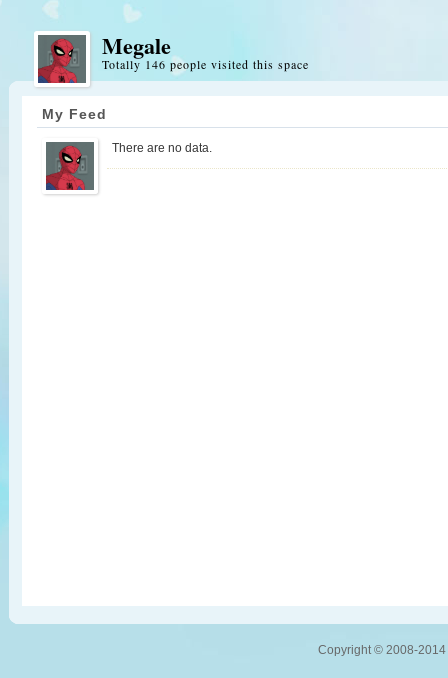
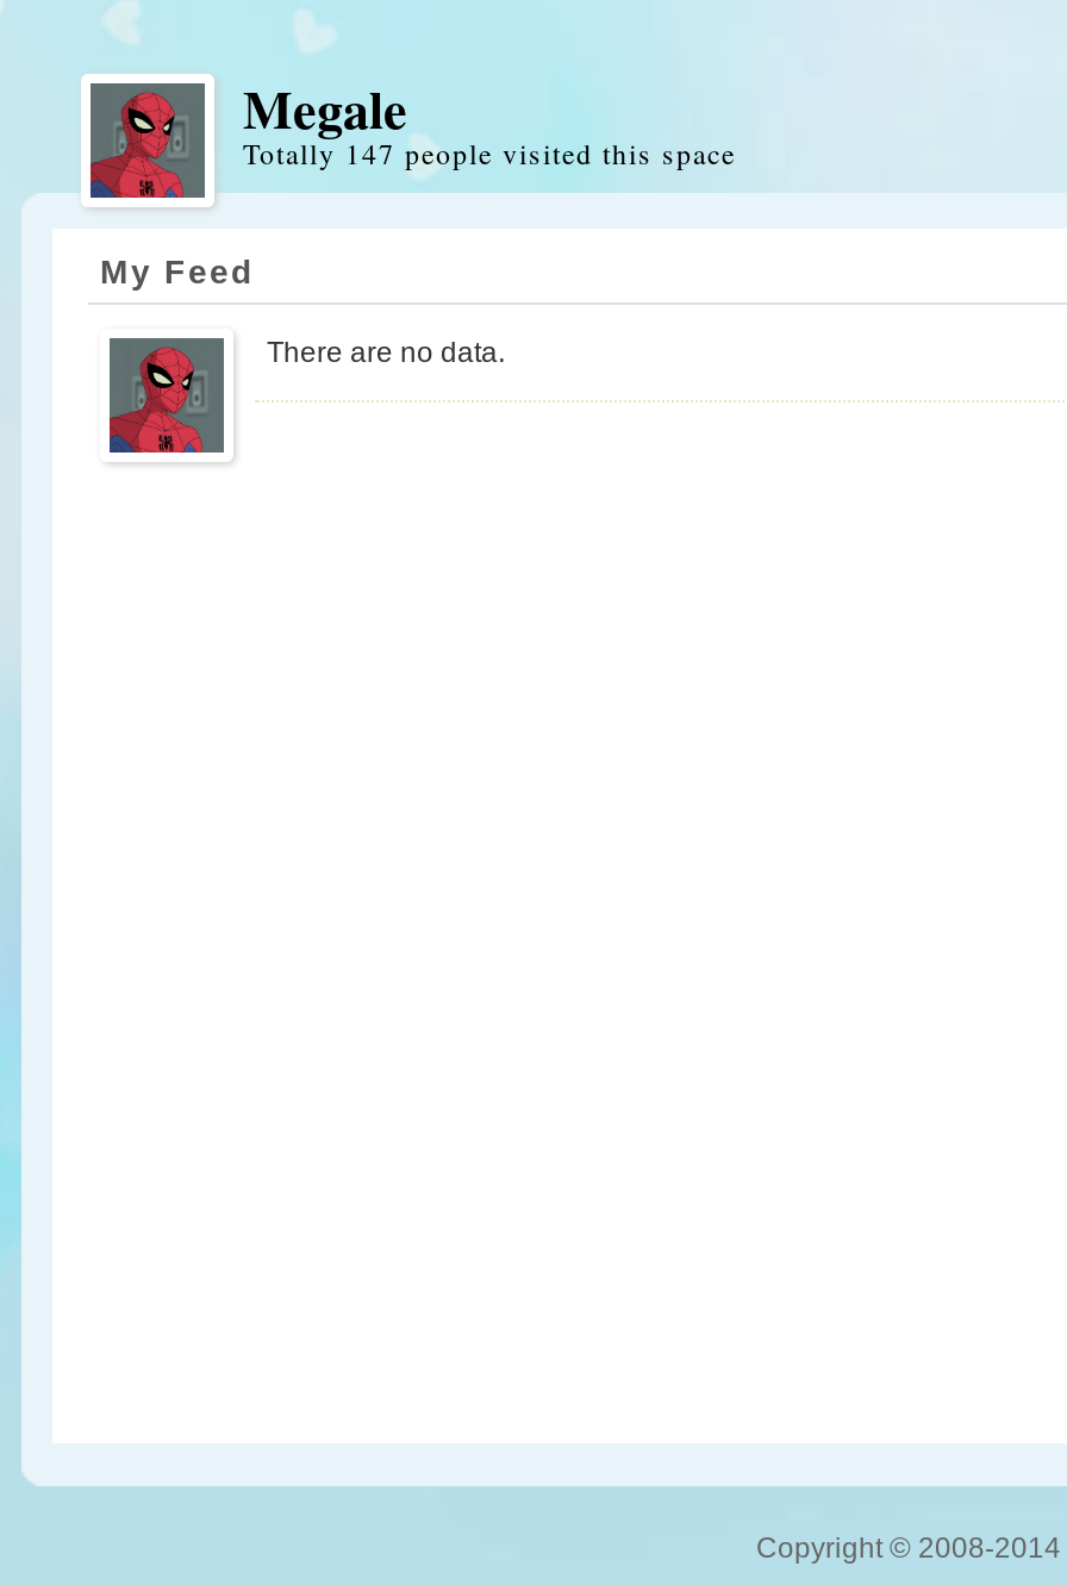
- Totally 146 people visited this space
+ Totally 147 people visited this space
